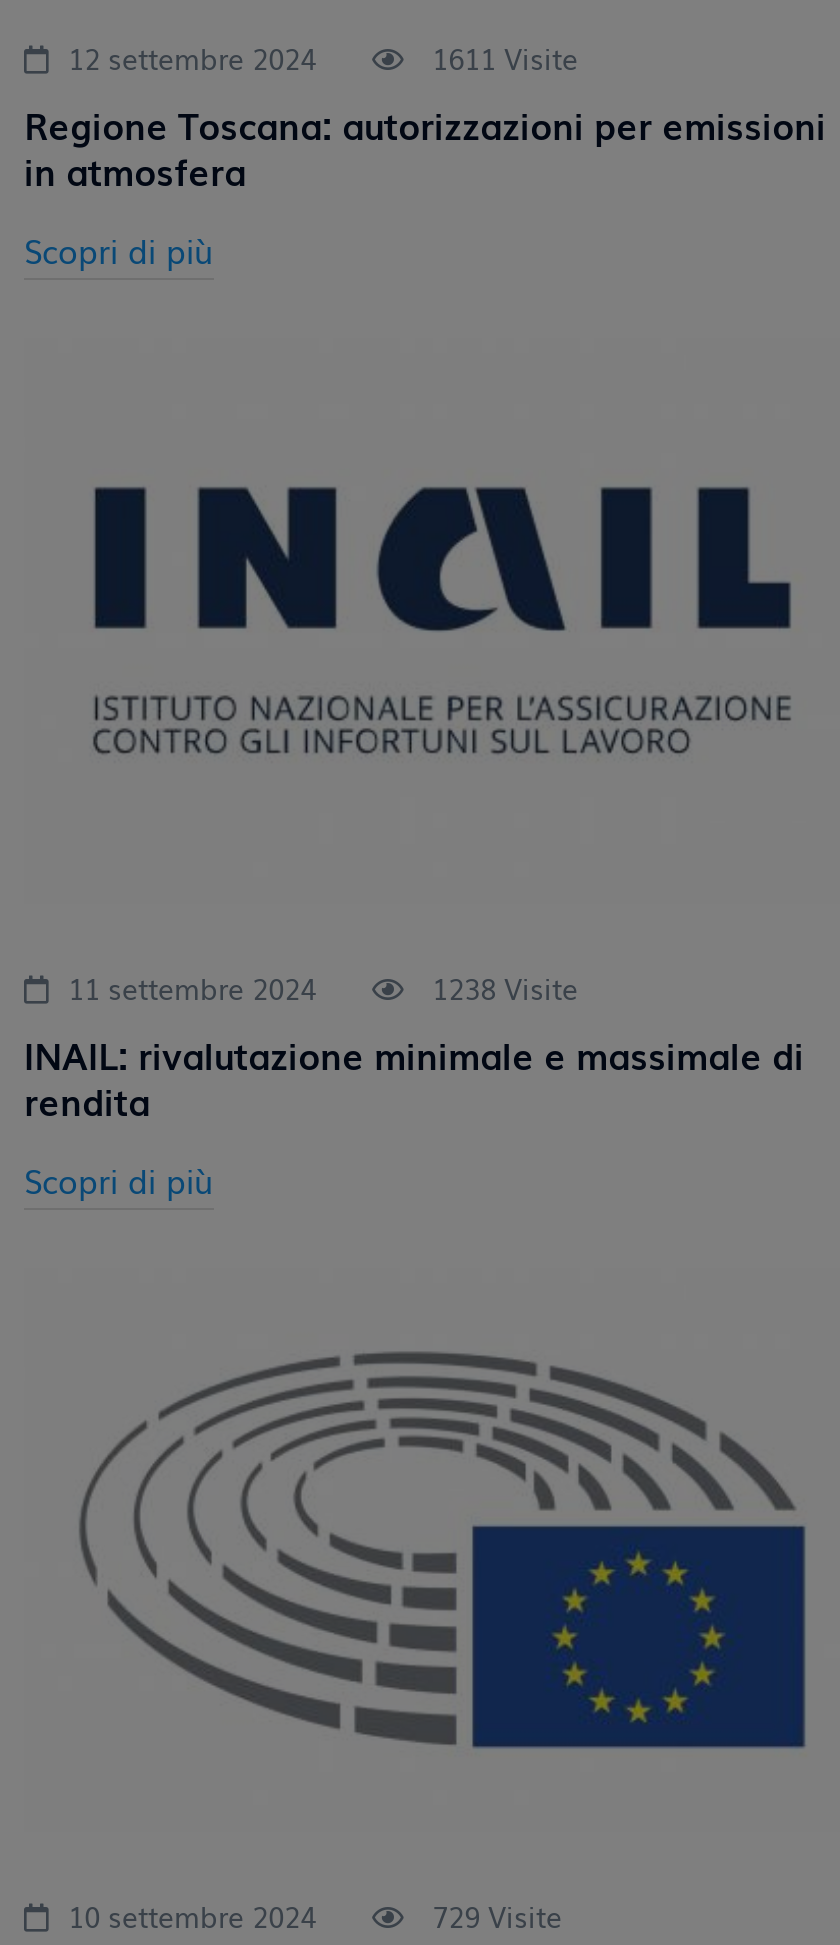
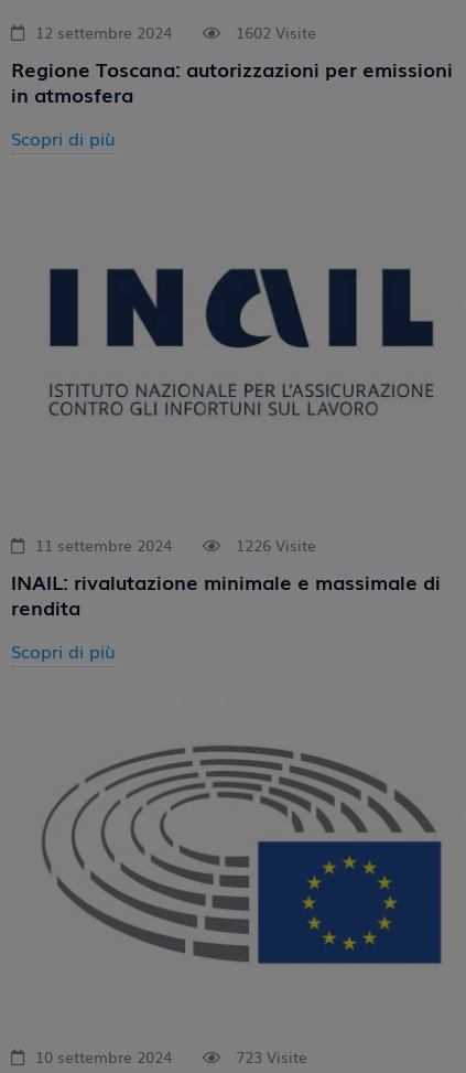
- 1611 Visite
+ 1602 Visite

- 1238 Visite
+ 1226 Visite

- 729 Visite
+ 723 Visite
